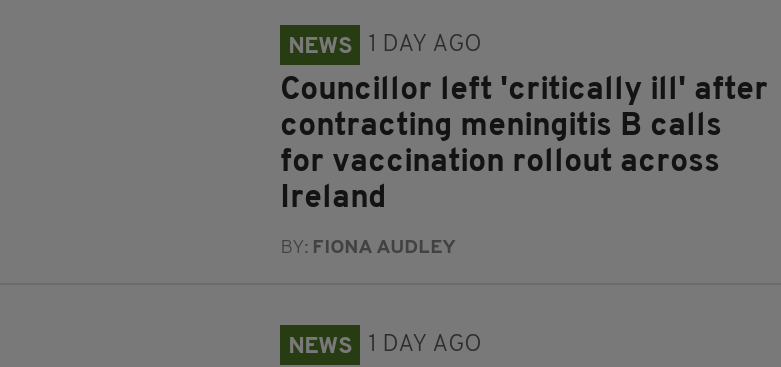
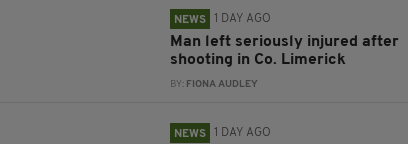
- Councillor left 'critically ill' after
- contracting meningitis B calls
- for vaccination rollout across
- Ireland
+ Man left seriously injured after
+ shooting in Co. Limerick
